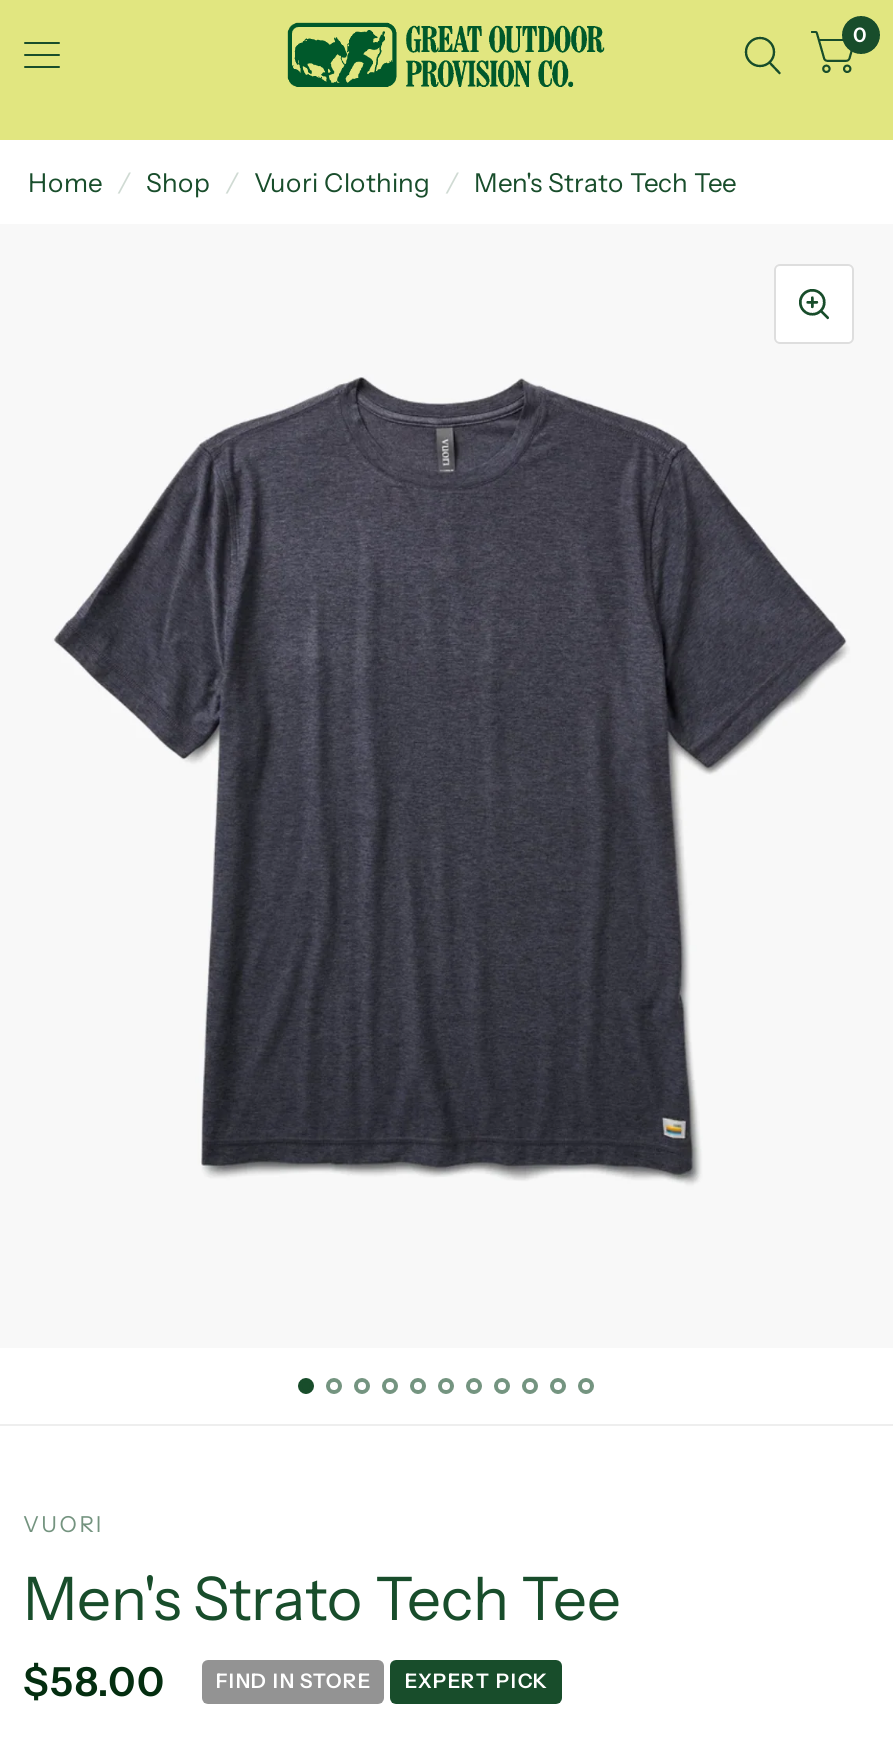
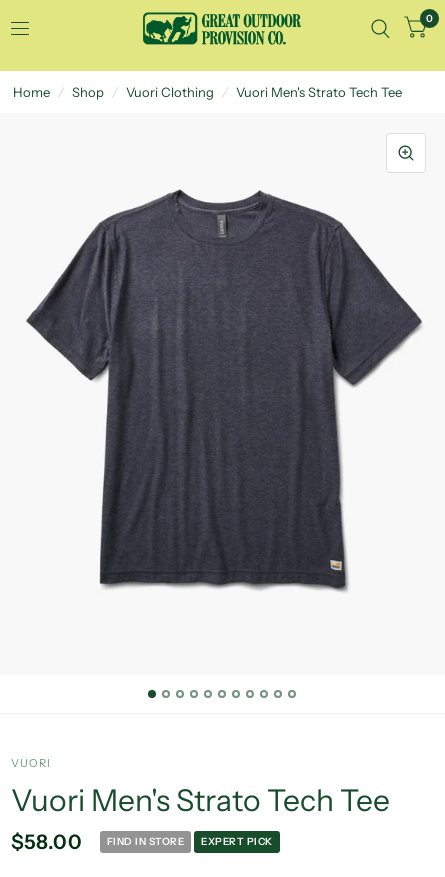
- Home / Shop / Vuori Clothing / Men's Strato Tech Tee
+ Home / Shop / Vuori Clothing / Vuori Men's Strato Tech Tee

- Men's Strato Tech Tee
+ Vuori Men's Strato Tech Tee
